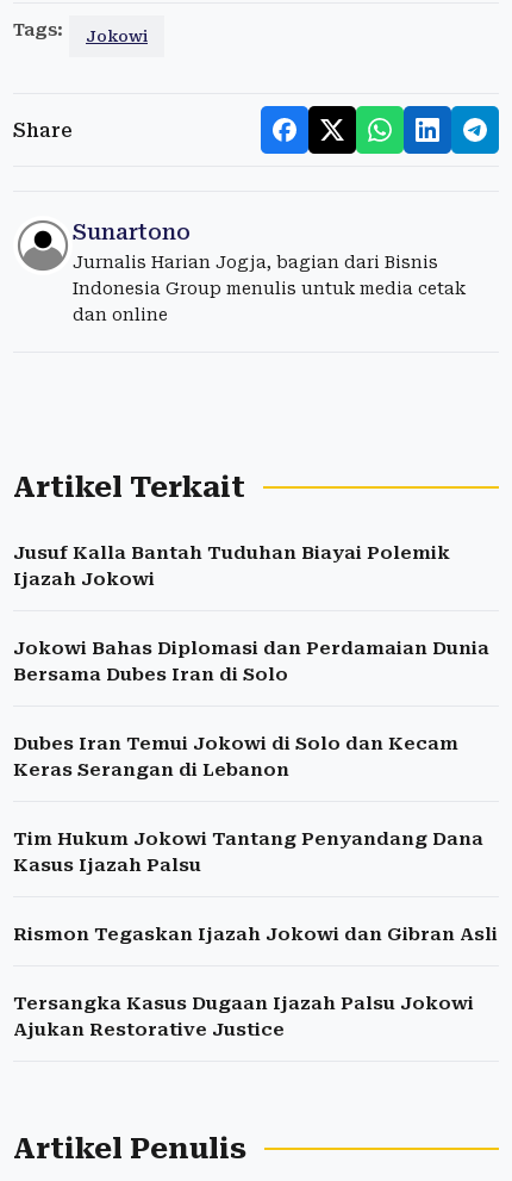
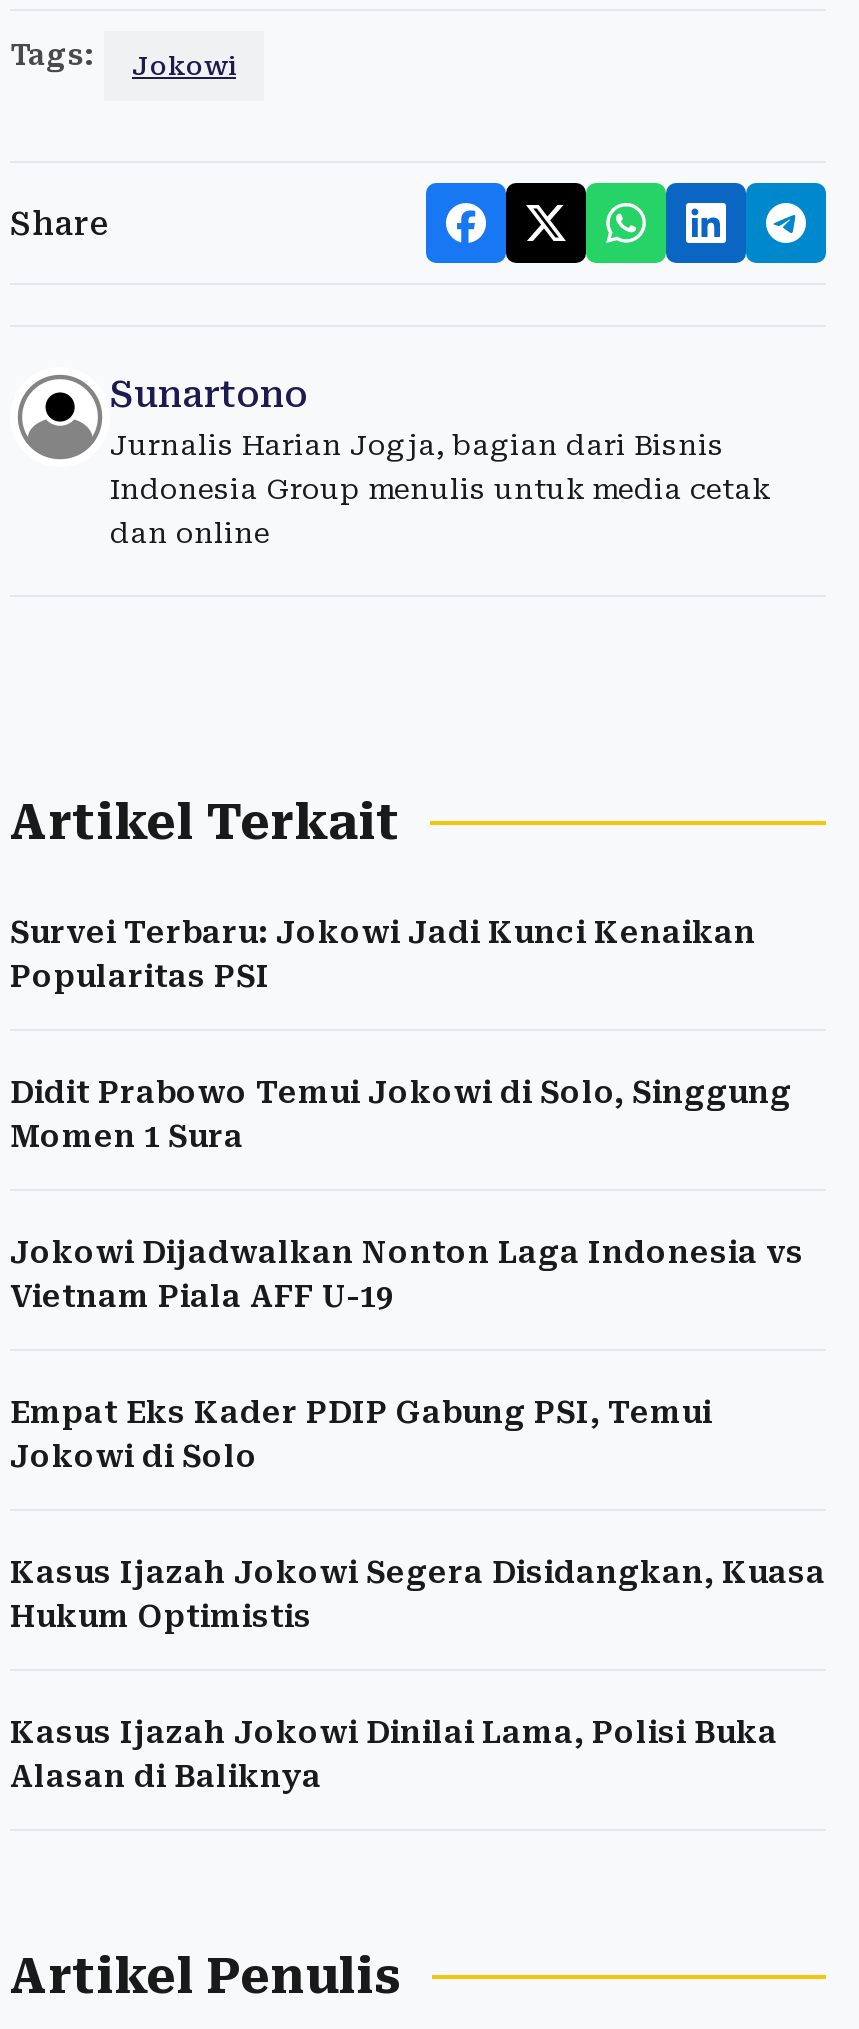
- Jusuf Kalla Bantah Tuduhan Biayai Polemik
- Ijazah Jokowi
+ Survei Terbaru: Jokowi Jadi Kunci Kenaikan
+ Popularitas PSI

- Jokowi Bahas Diplomasi dan Perdamaian Dunia
- Bersama Dubes Iran di Solo
+ Didit Prabowo Temui Jokowi di Solo, Singgung
+ Momen 1 Sura

- Dubes Iran Temui Jokowi di Solo dan Kecam
- Keras Serangan di Lebanon
+ Jokowi Dijadwalkan Nonton Laga Indonesia vs
+ Vietnam Piala AFF U-19

- Tim Hukum Jokowi Tantang Penyandang Dana
- Kasus Ijazah Palsu
+ Empat Eks Kader PDIP Gabung PSI, Temui
+ Jokowi di Solo

- Rismon Tegaskan Ijazah Jokowi dan Gibran Asli
+ Kasus Ijazah Jokowi Segera Disidangkan, Kuasa
+ Hukum Optimistis

- Tersangka Kasus Dugaan Ijazah Palsu Jokowi
- Ajukan Restorative Justice
+ Kasus Ijazah Jokowi Dinilai Lama, Polisi Buka
+ Alasan di Baliknya
